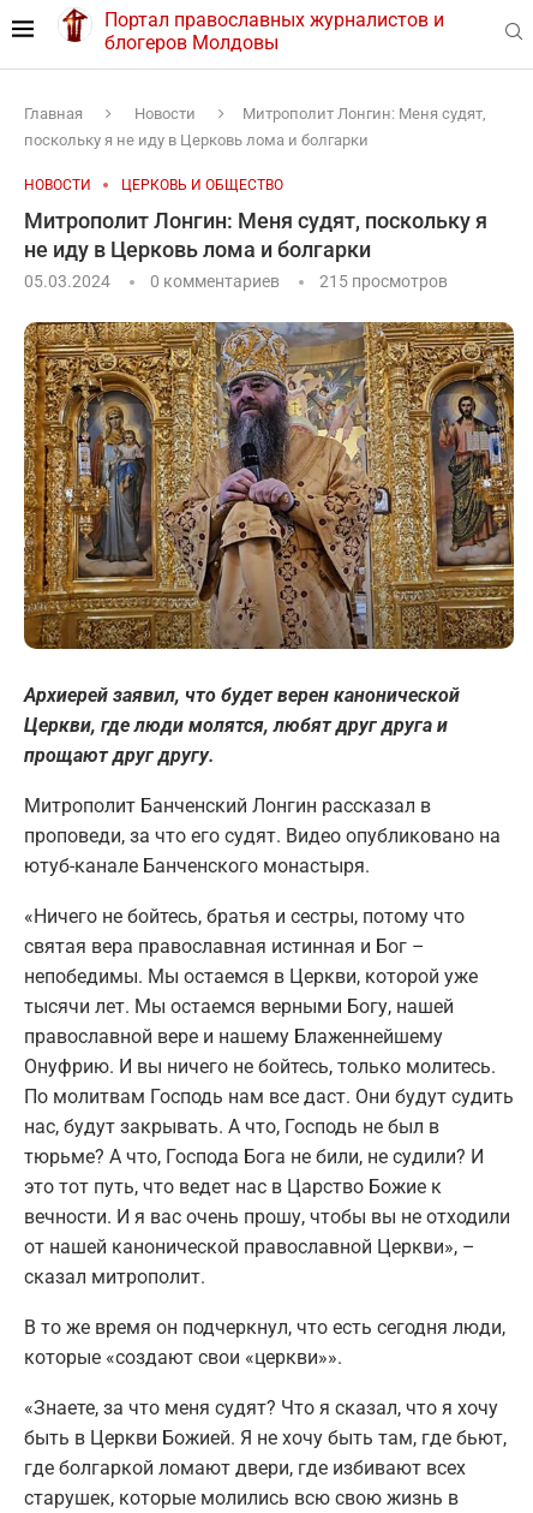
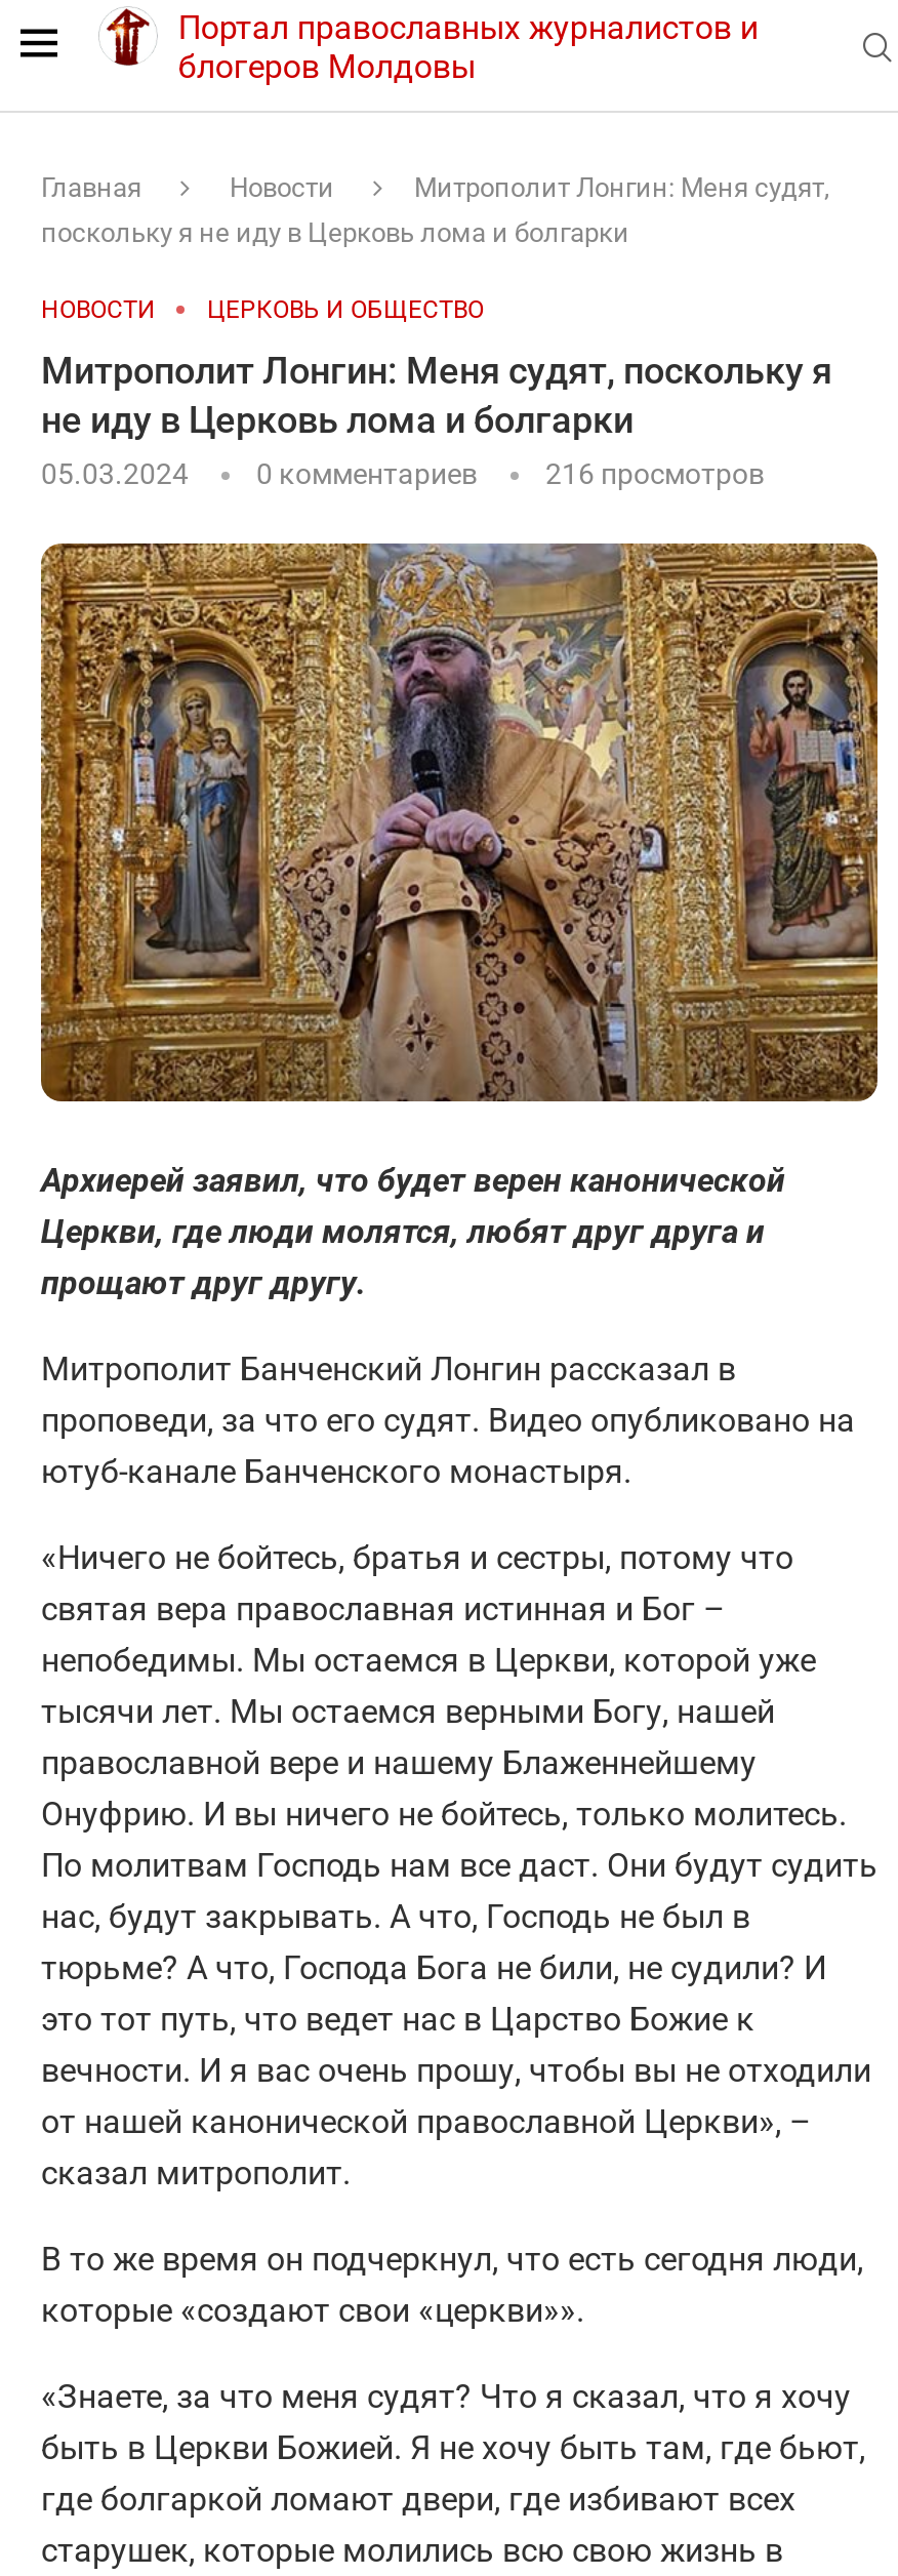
- 215 просмотров
+ 216 просмотров
